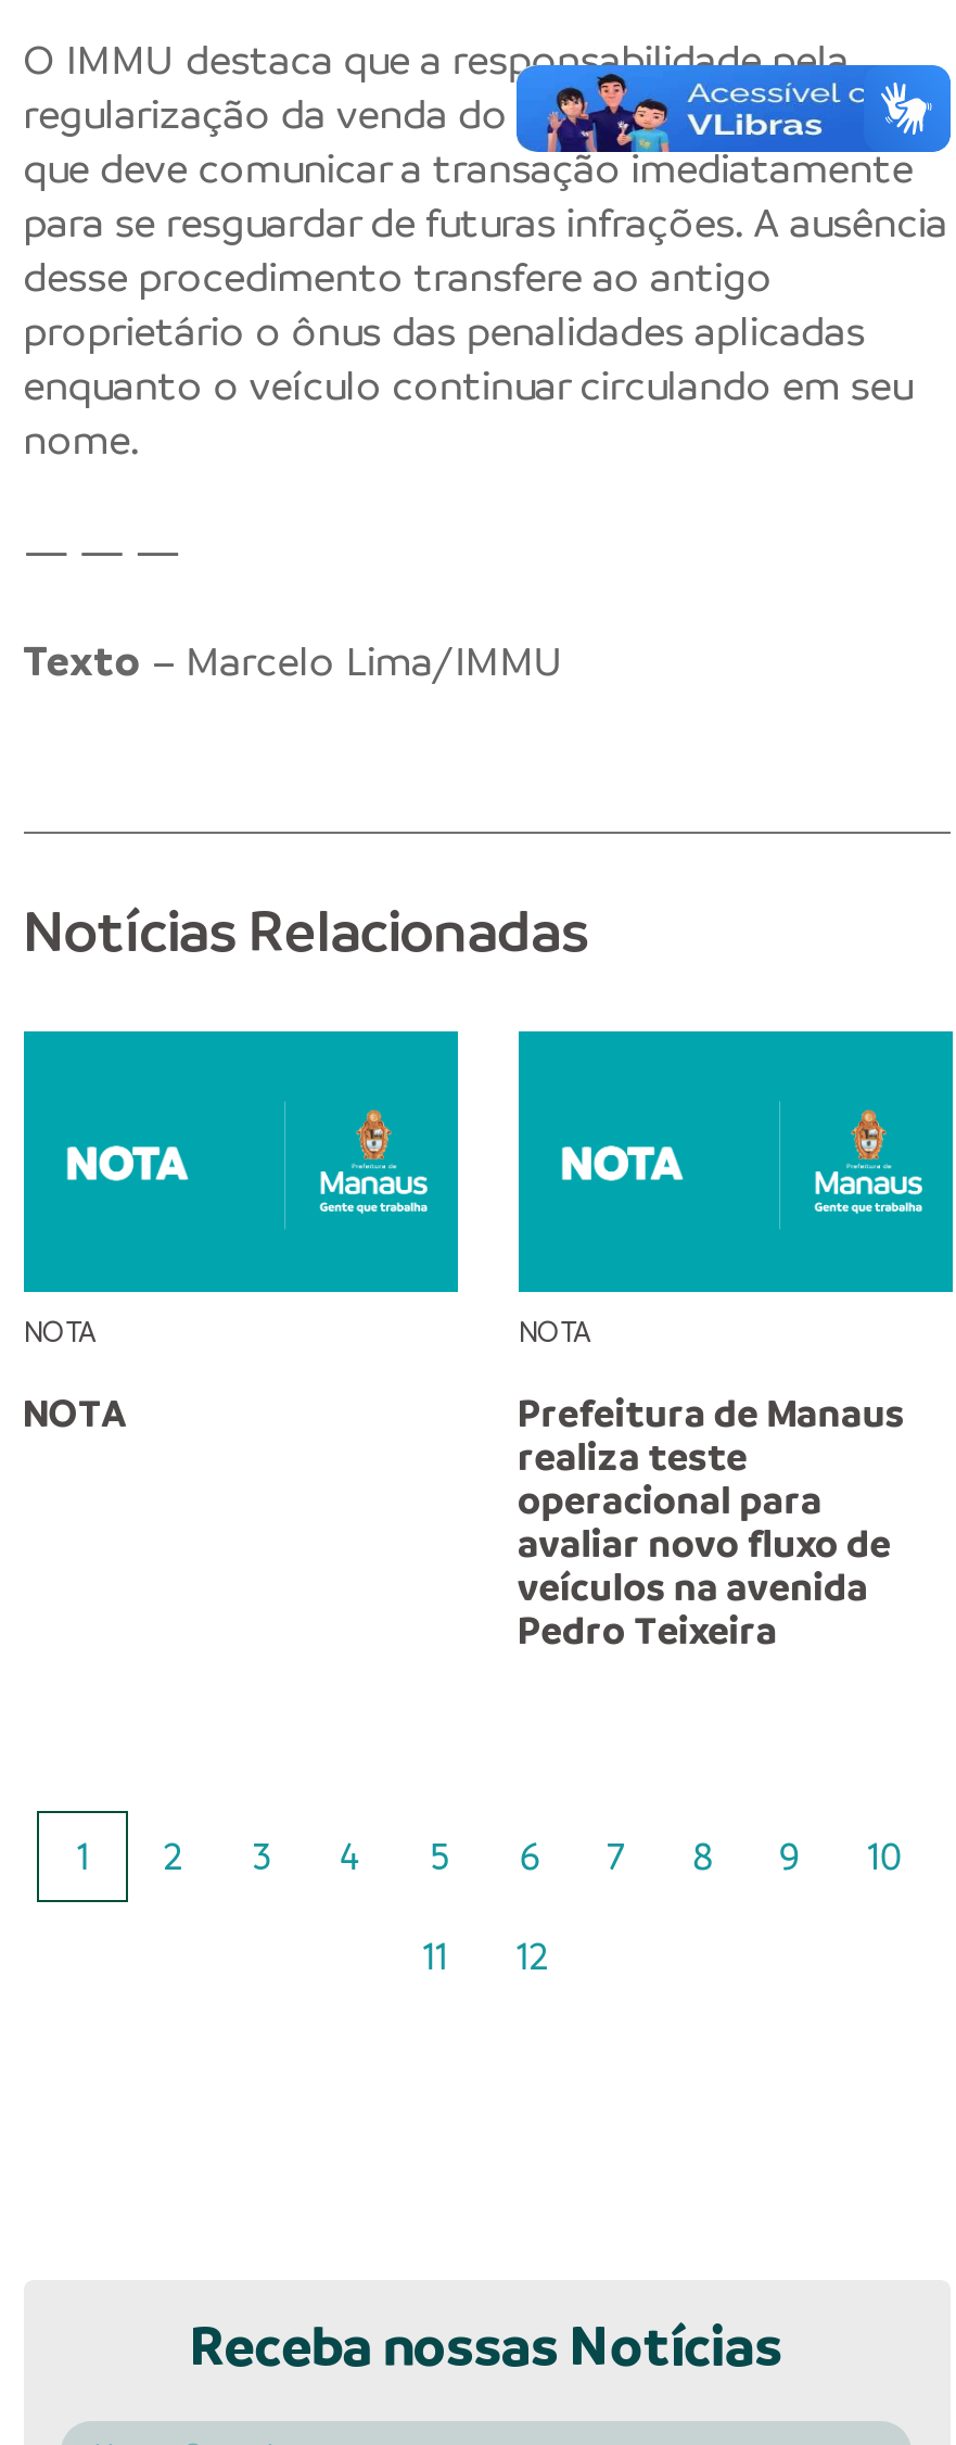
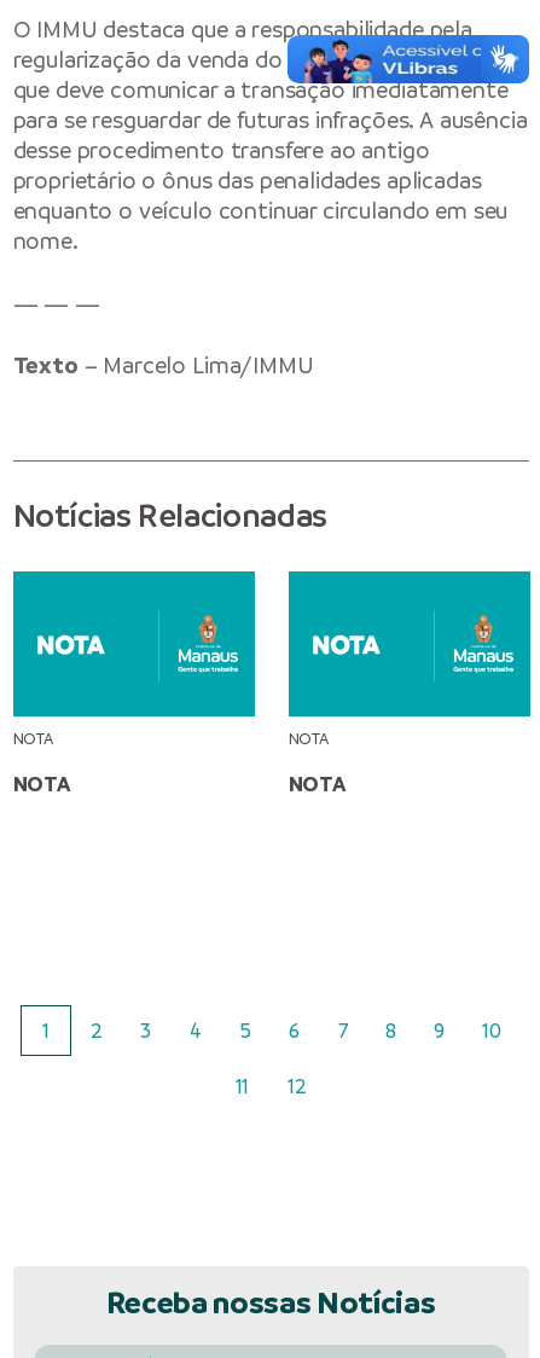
- Prefeitura de Manaus
- realiza teste
- operacional para
- avaliar novo fluxo de
- veículos na avenida
- Pedro Teixeira
+ NOTA
